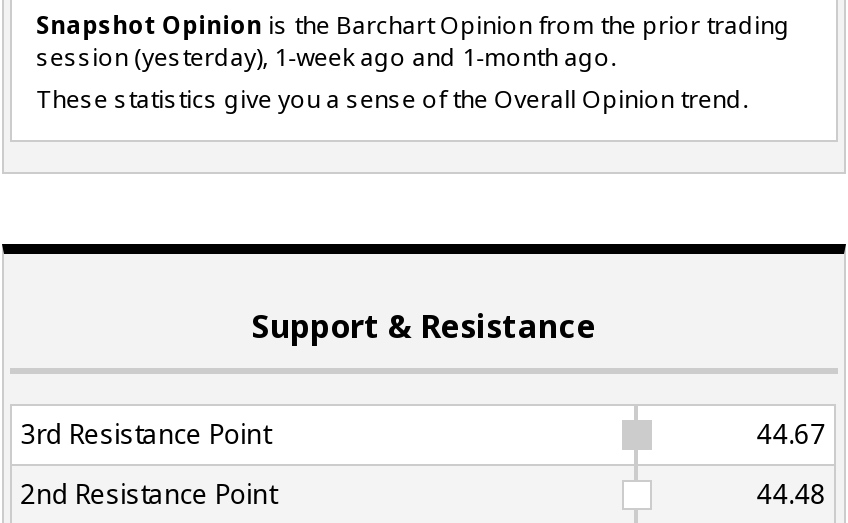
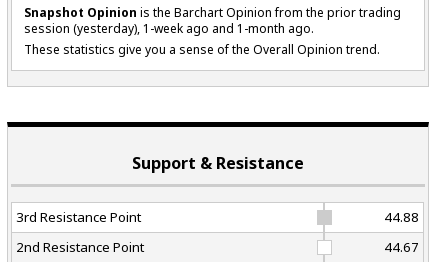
- 44.67
+ 44.88

- 44.48
+ 44.67
